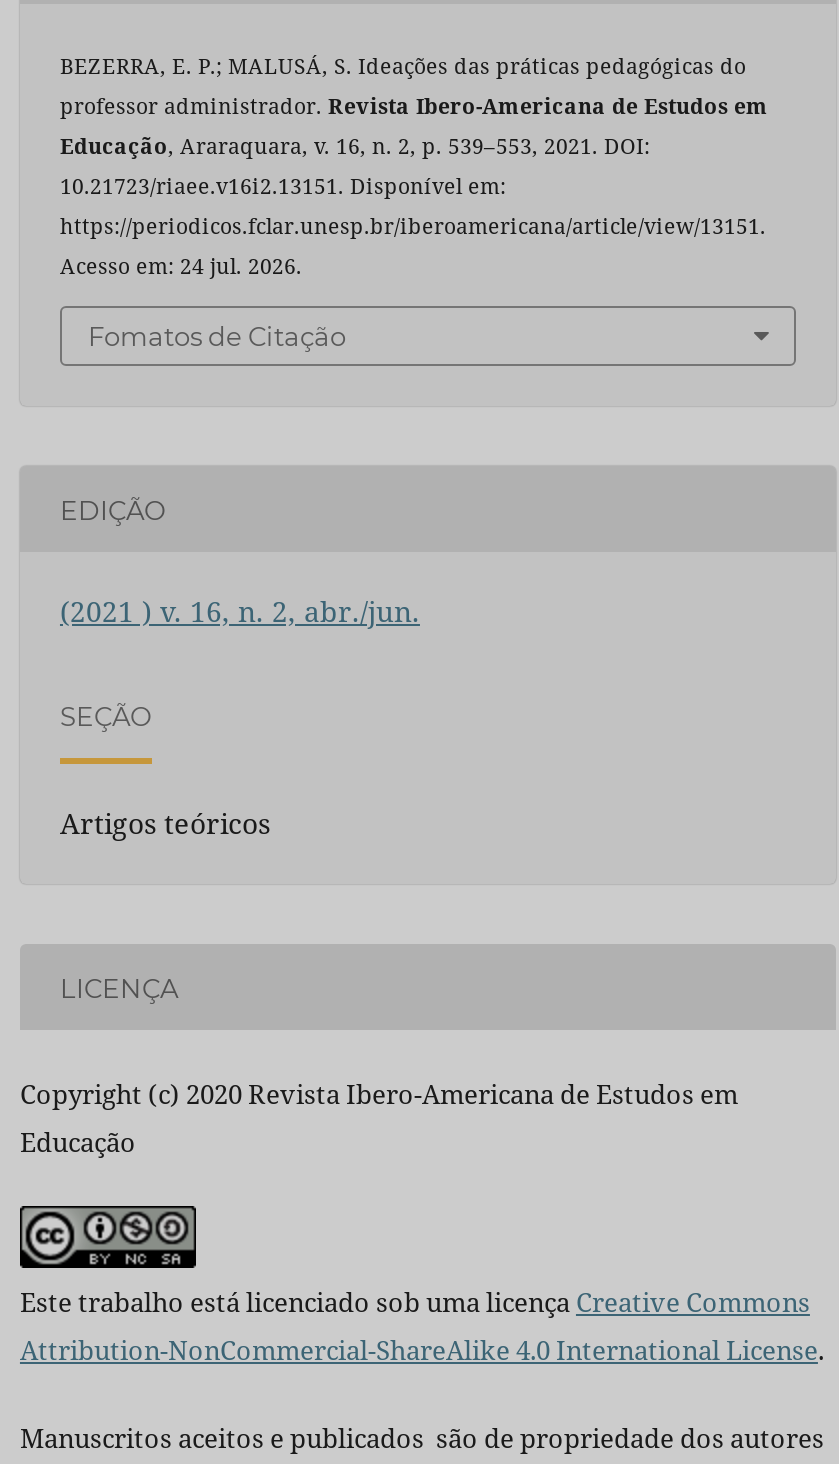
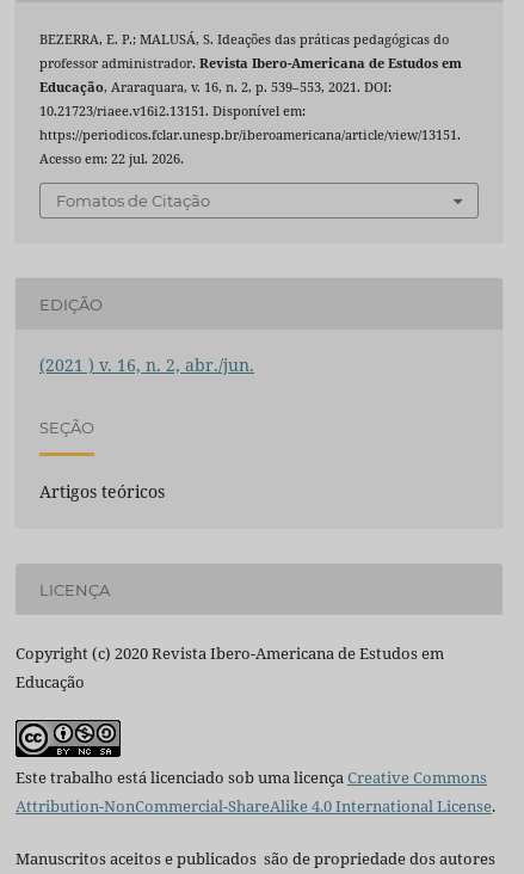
- Acesso em: 24 jul. 2026.
+ Acesso em: 22 jul. 2026.
